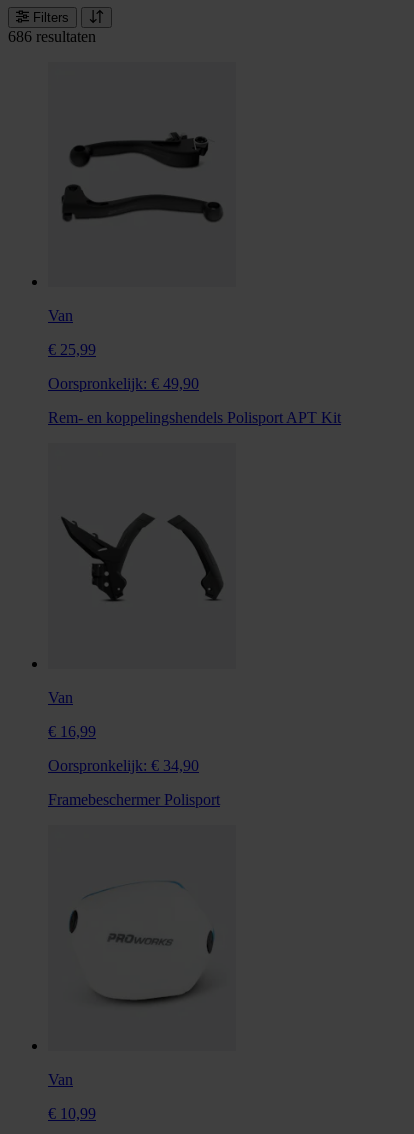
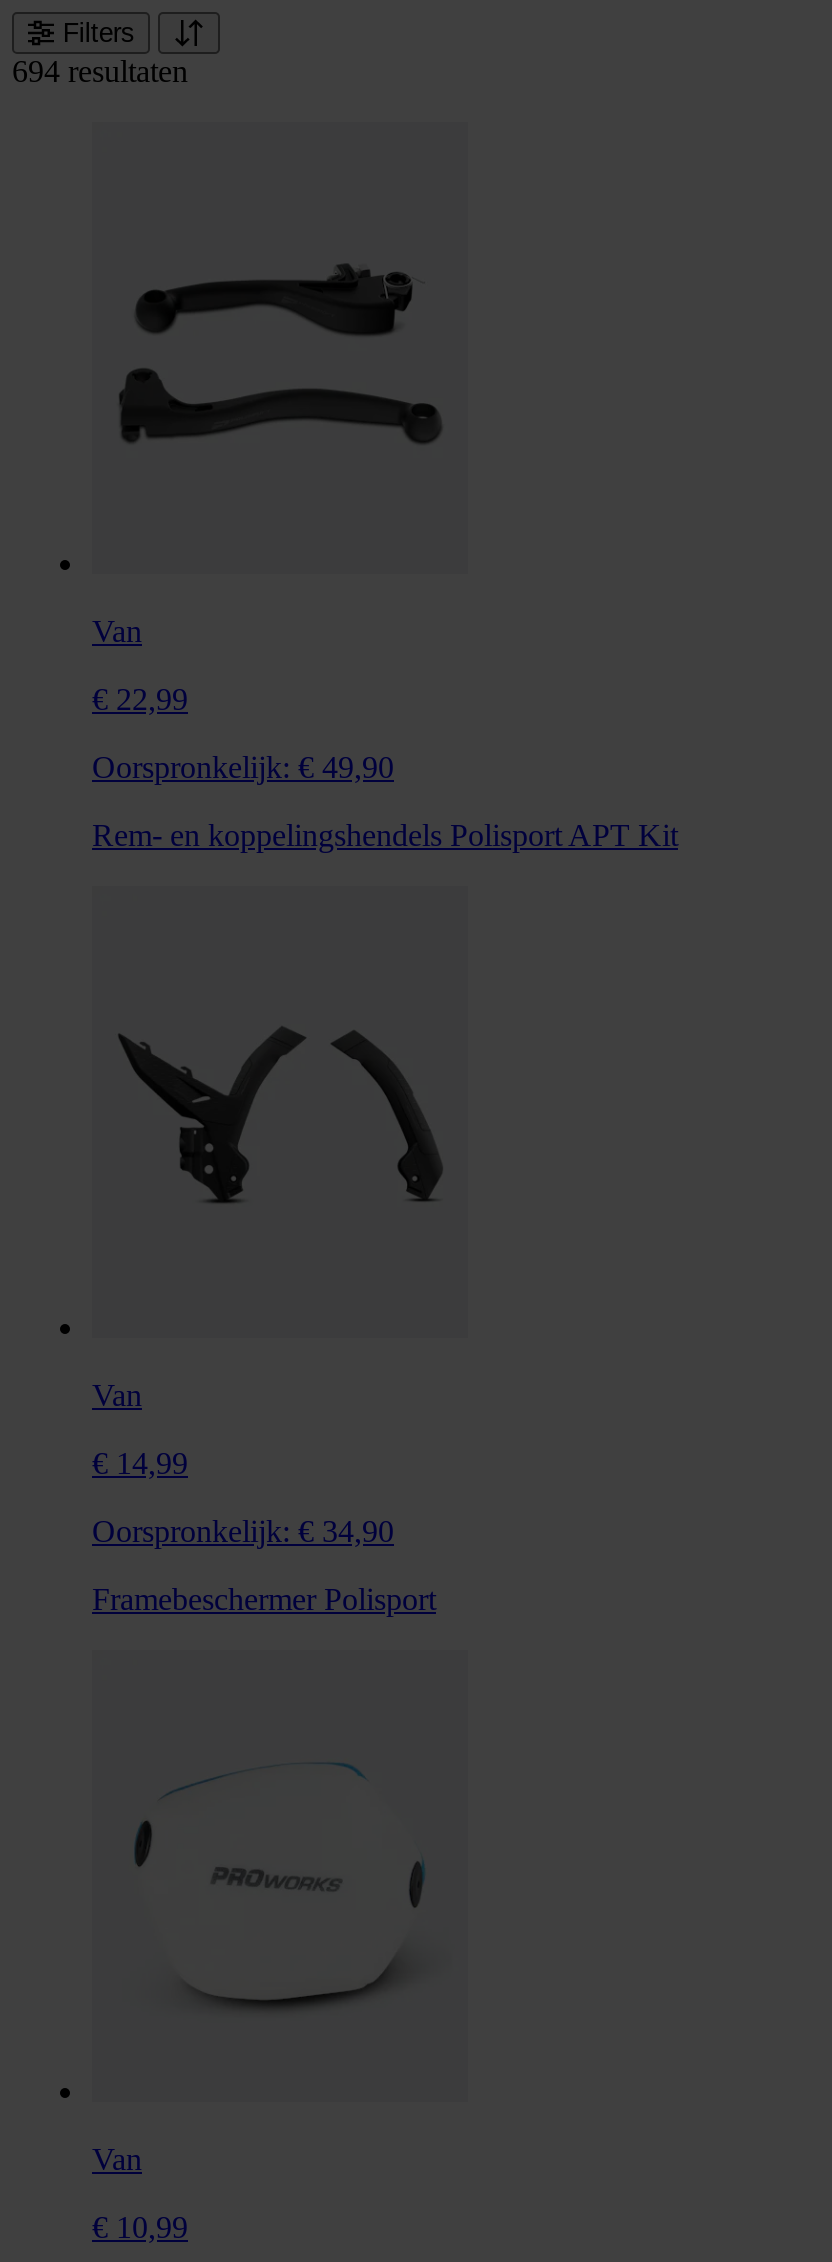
- 686 resultaten
+ 694 resultaten

- € 25,99
+ € 22,99

- € 16,99
+ € 14,99
